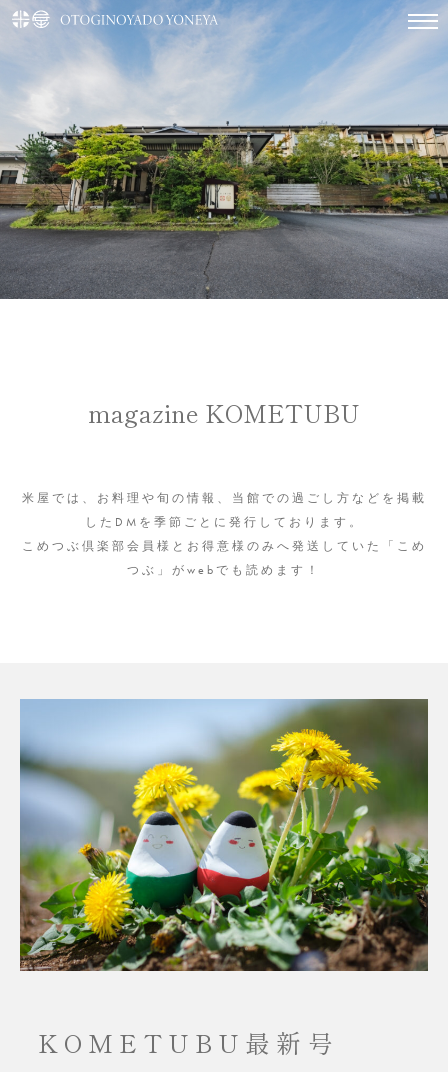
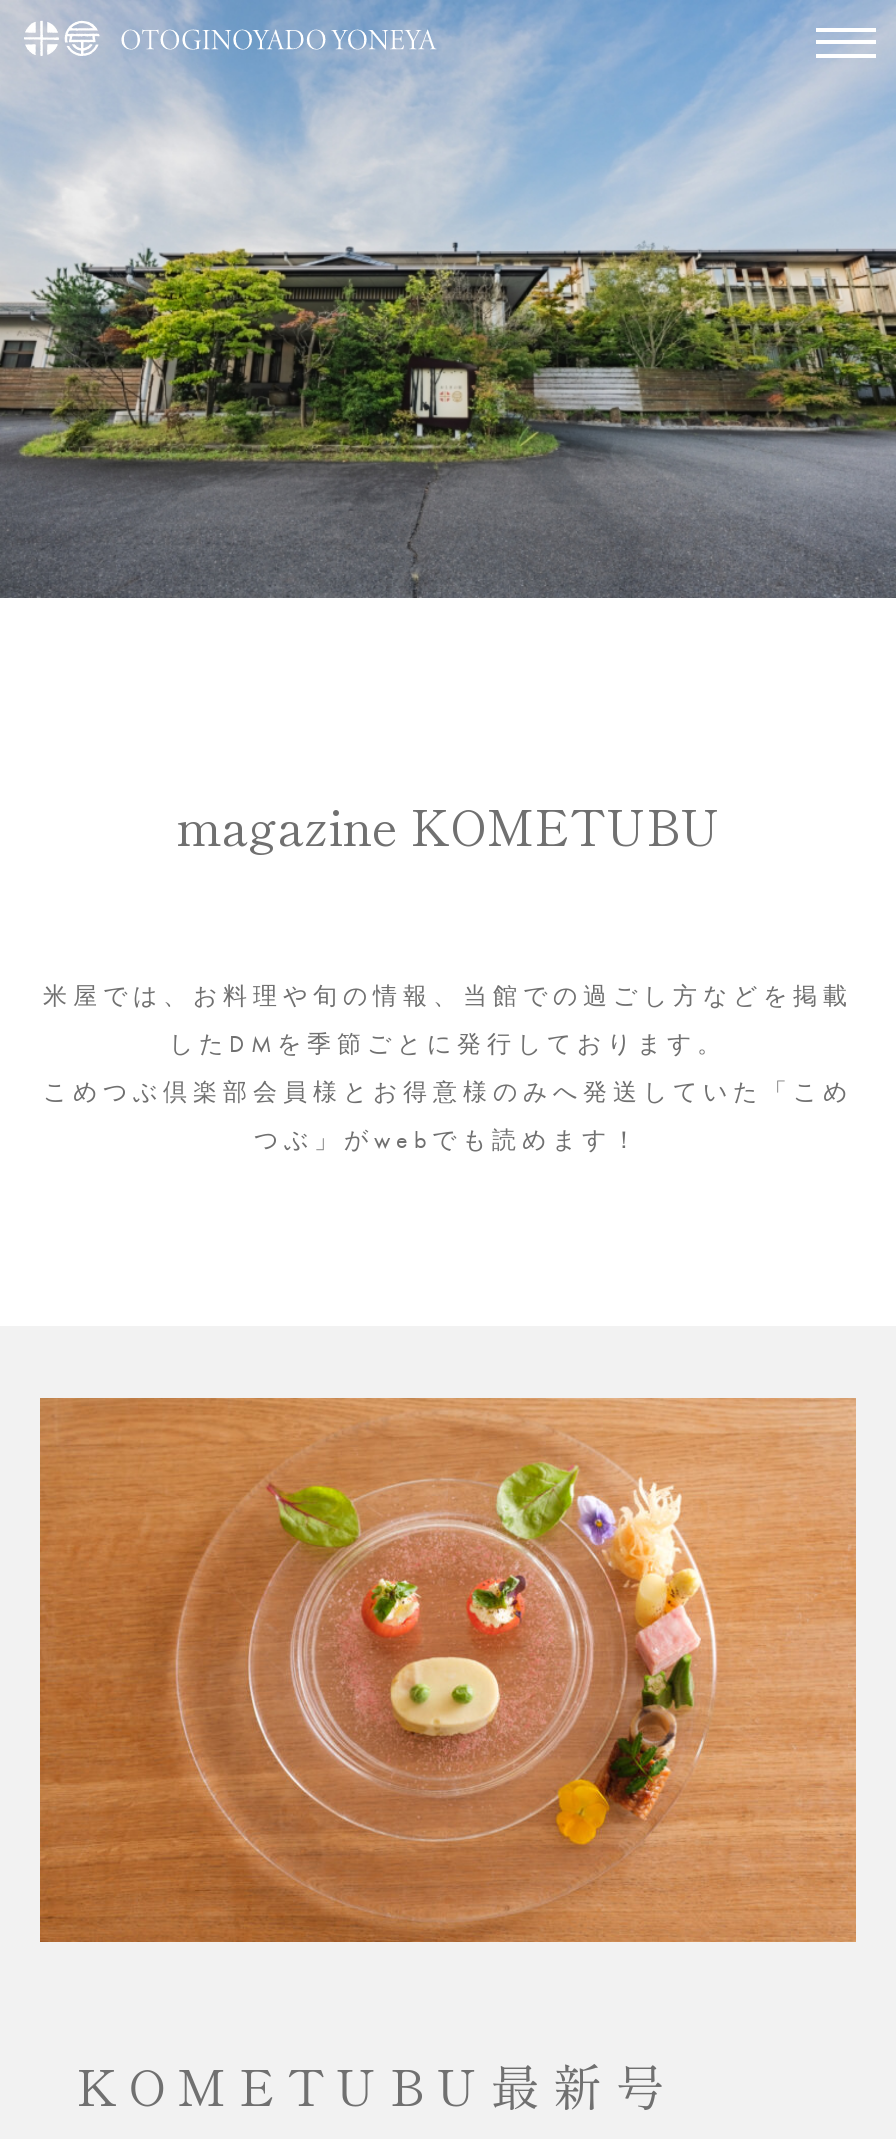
- [image]
+ [image]
